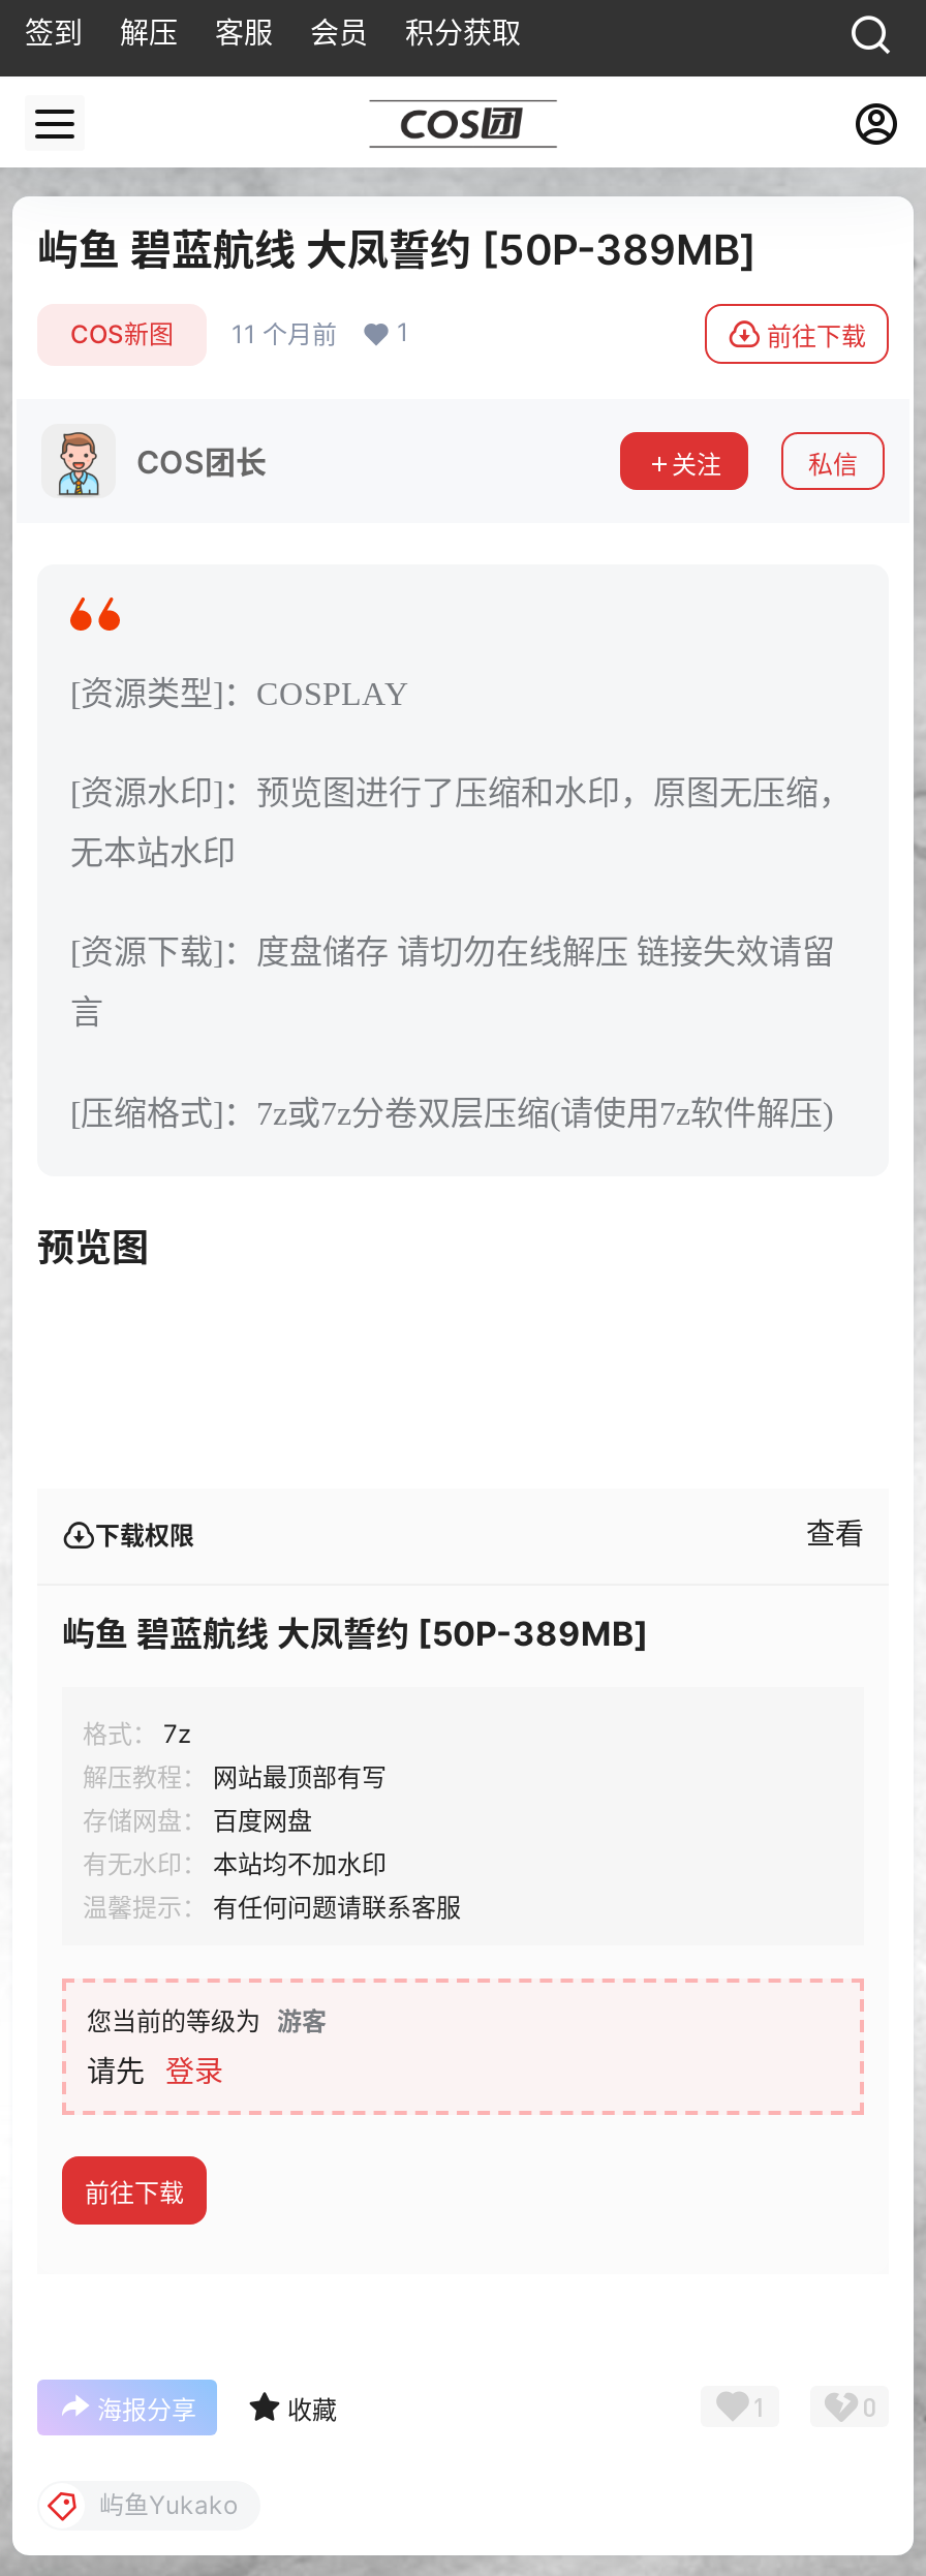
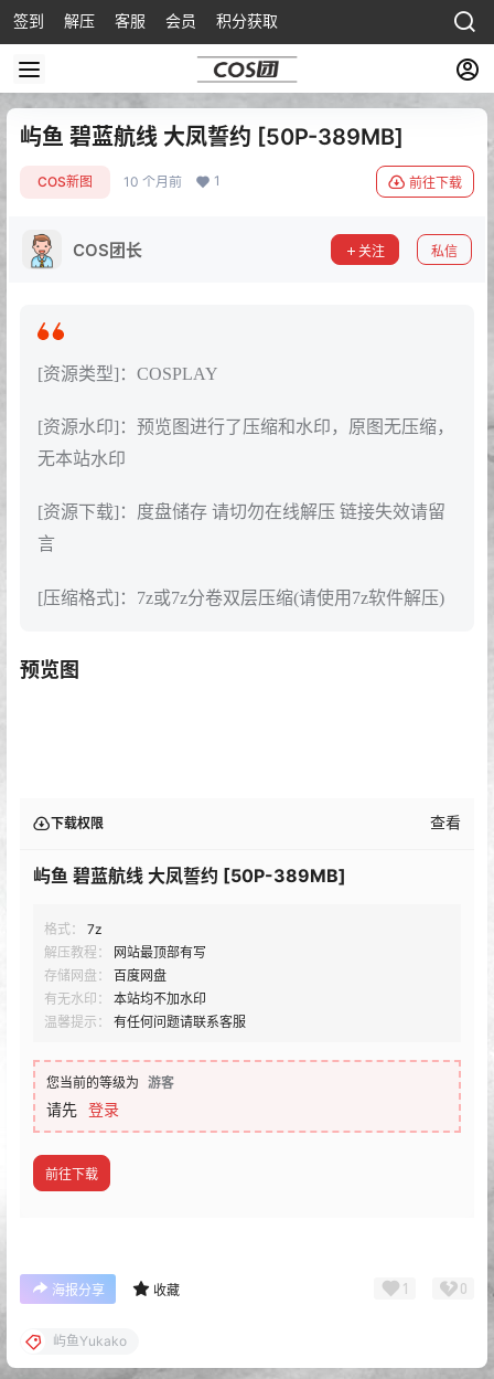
- COS新图 11 个月前 1
+ COS新图 10 个月前 1
